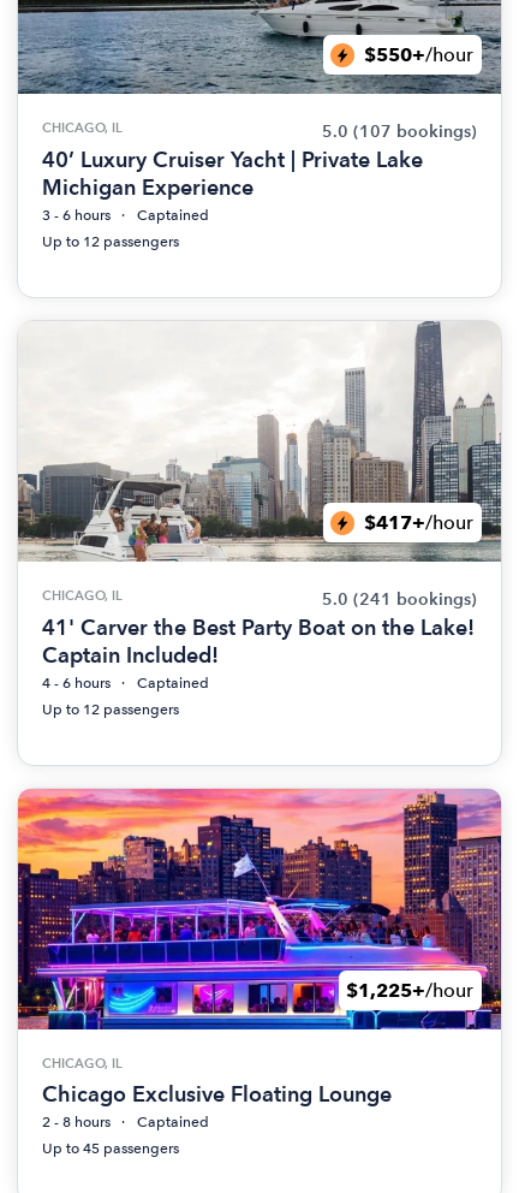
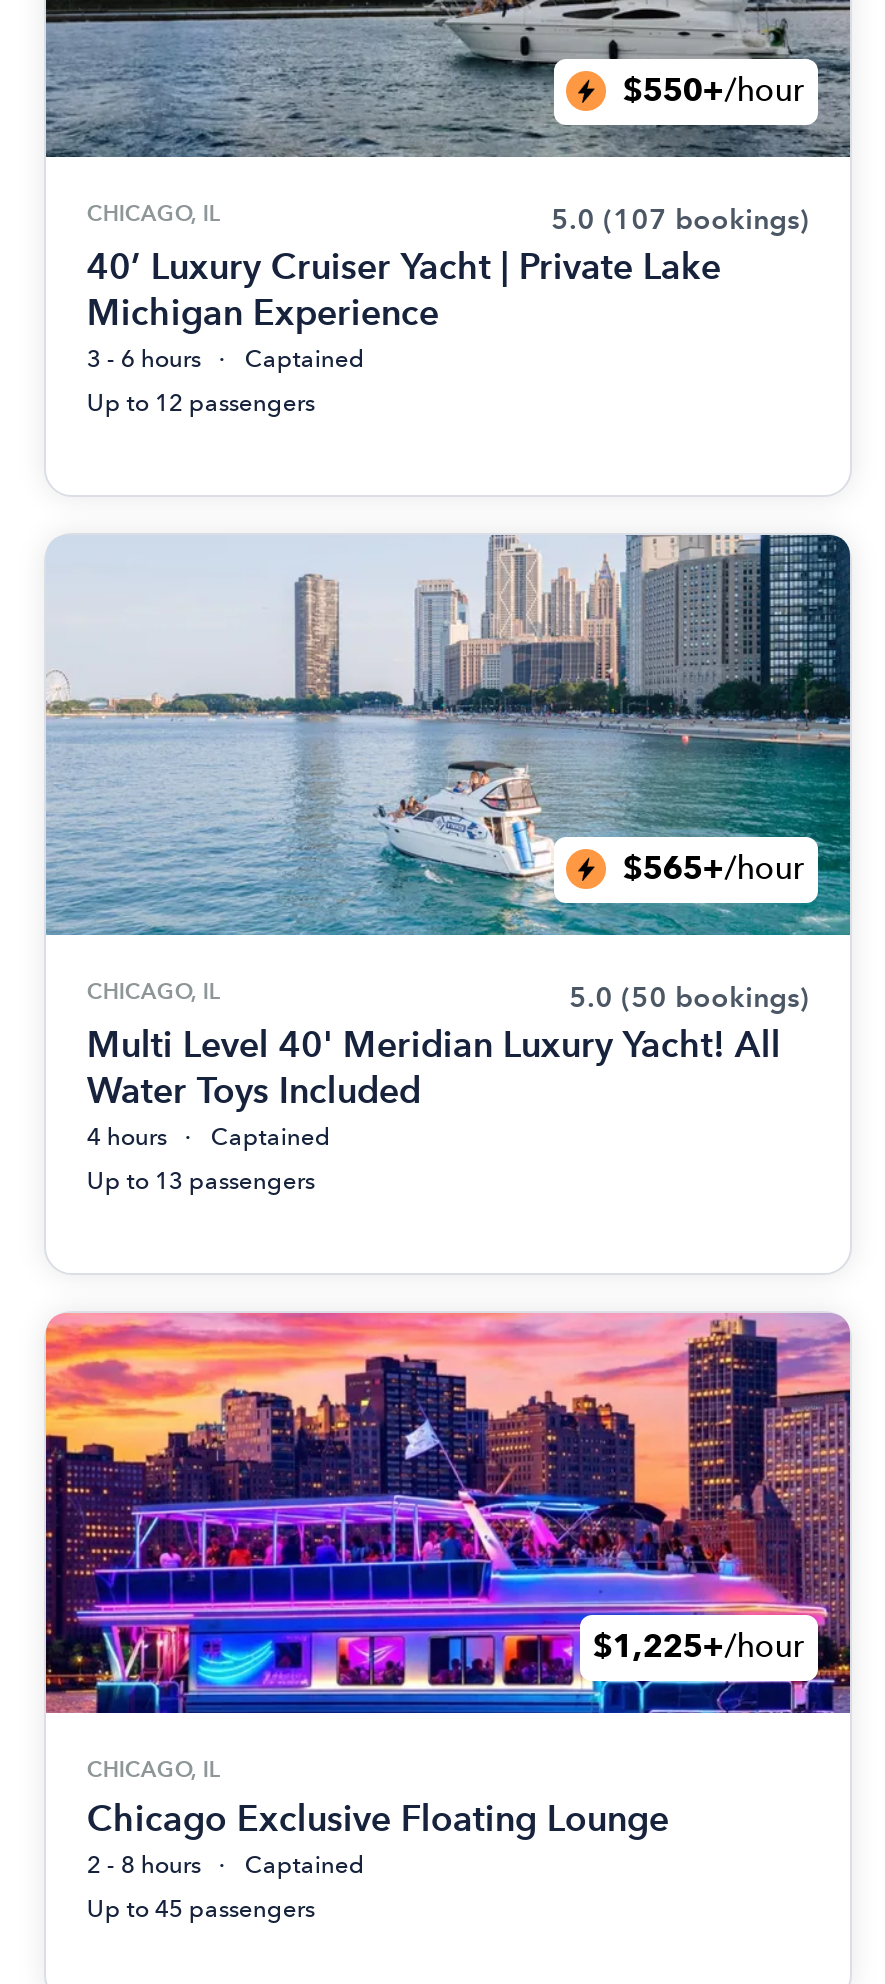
- [image]
- $417+/hour
+ [image]
+ $565+/hour

- 5.0 (241 bookings)
- 41' Carver the Best Party Boat on the Lake!
- Captain Included!
- 4 - 6 hours
+ 5.0 (50 bookings)
+ Multi Level 40' Meridian Luxury Yacht! All
+ Water Toys Included
+ 4 hours

- Up to 12 passengers
+ Up to 13 passengers
